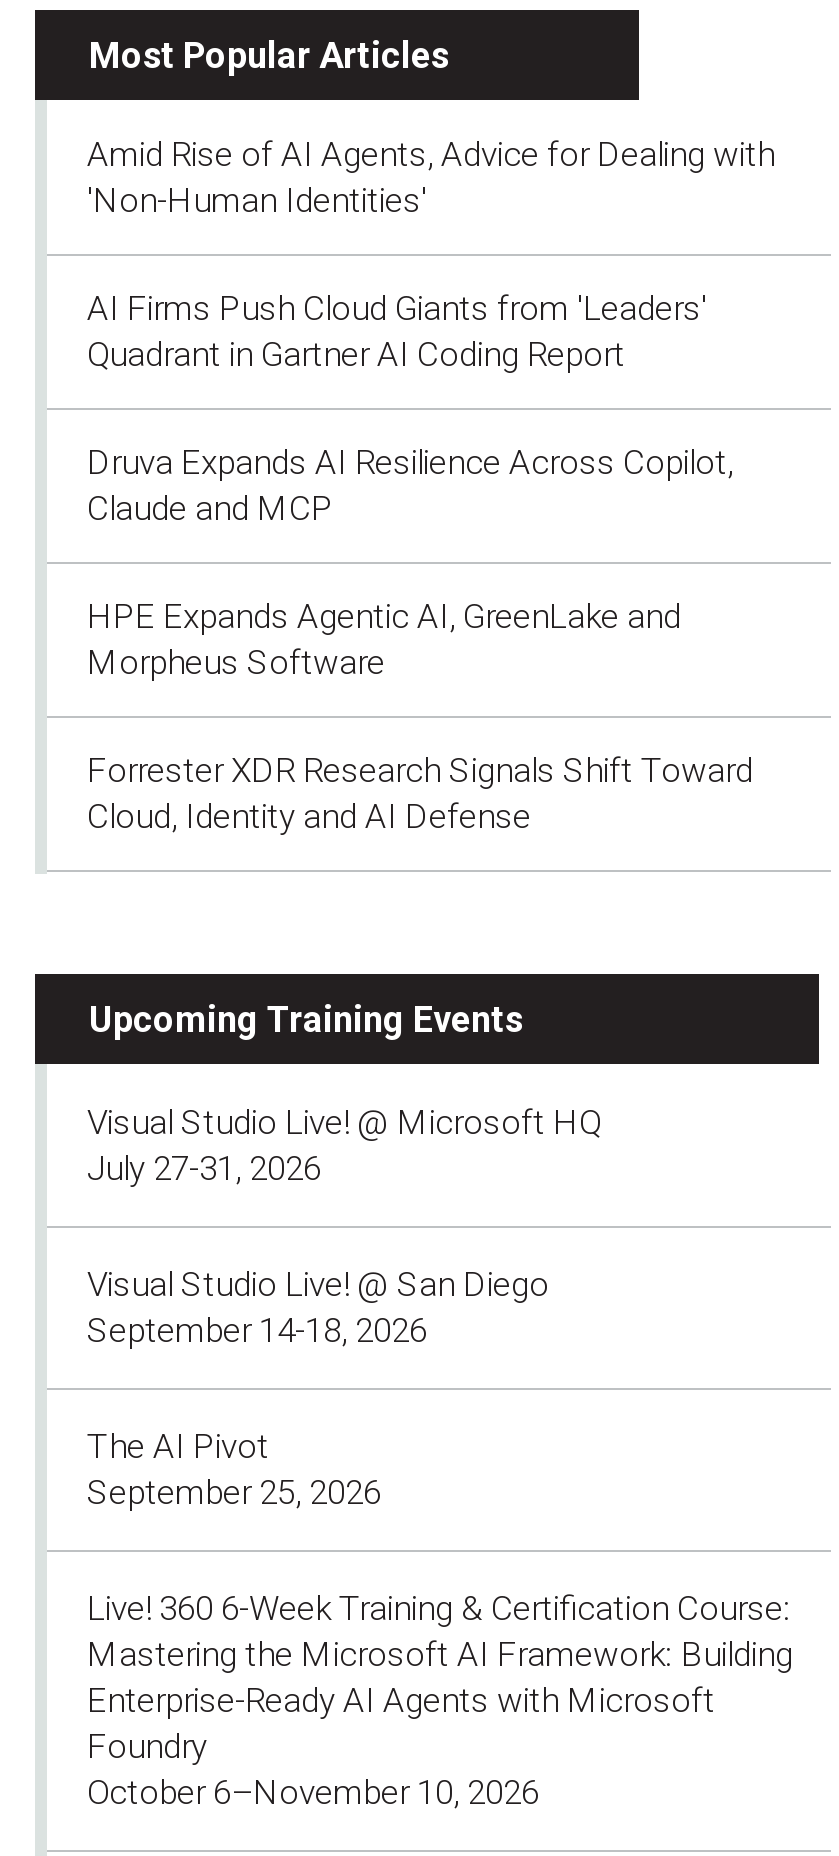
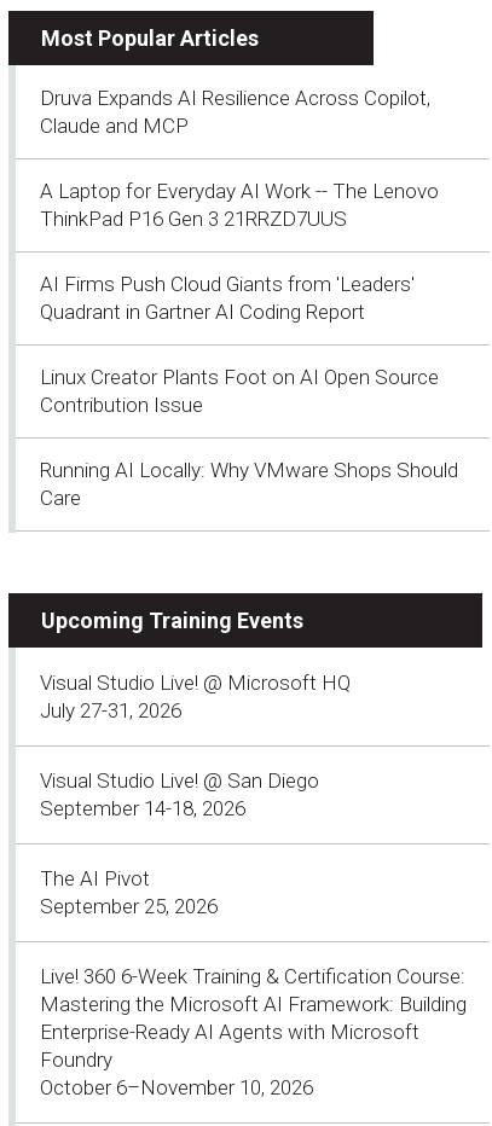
- Amid Rise of AI Agents, Advice for Dealing with
- 'Non-Human Identities'

moved down: AI Firms Push Cloud Giants from 'Leaders' | Quadrant in Gartner AI Coding Report

moved up: Druva Expands AI Resilience Across Copilot, | Claude and MCP

- HPE Expands Agentic AI, GreenLake and
- Morpheus Software
- Forrester XDR Research Signals Shift Toward
- Cloud, Identity and AI Defense
+ A Laptop for Everyday AI Work -- The Lenovo
+ ThinkPad P16 Gen 3 21RRZD7UUS
+ Linux Creator Plants Foot on AI Open Source
+ Contribution Issue
+ Running AI Locally: Why VMware Shops Should
+ Care
